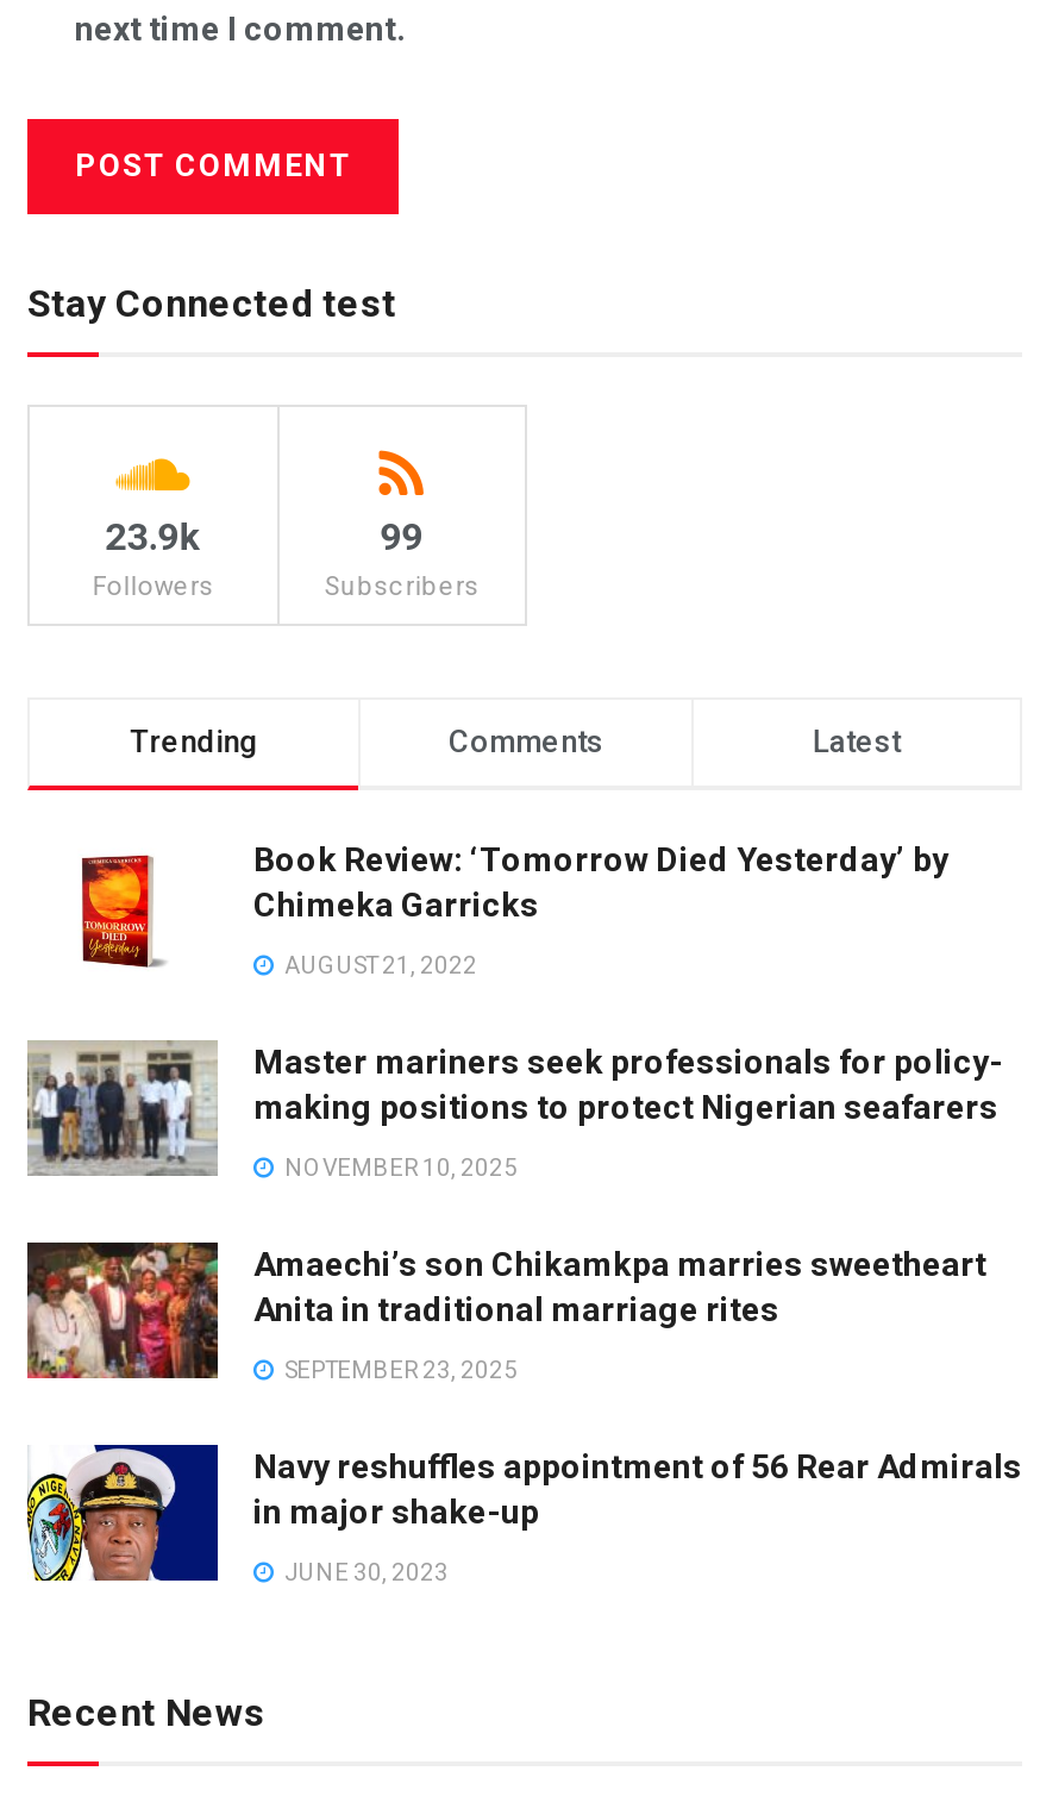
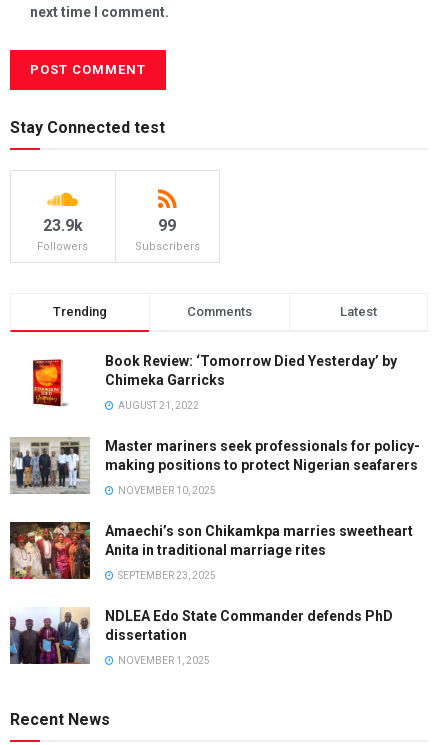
- [image]
- Navy reshuffles appointment of 56 Rear Admirals
- in major shake-up
+ [image]
+ NDLEA Edo State Commander defends PhD
+ dissertation

- JUNE 30, 2023
+ NOVEMBER 1, 2025
